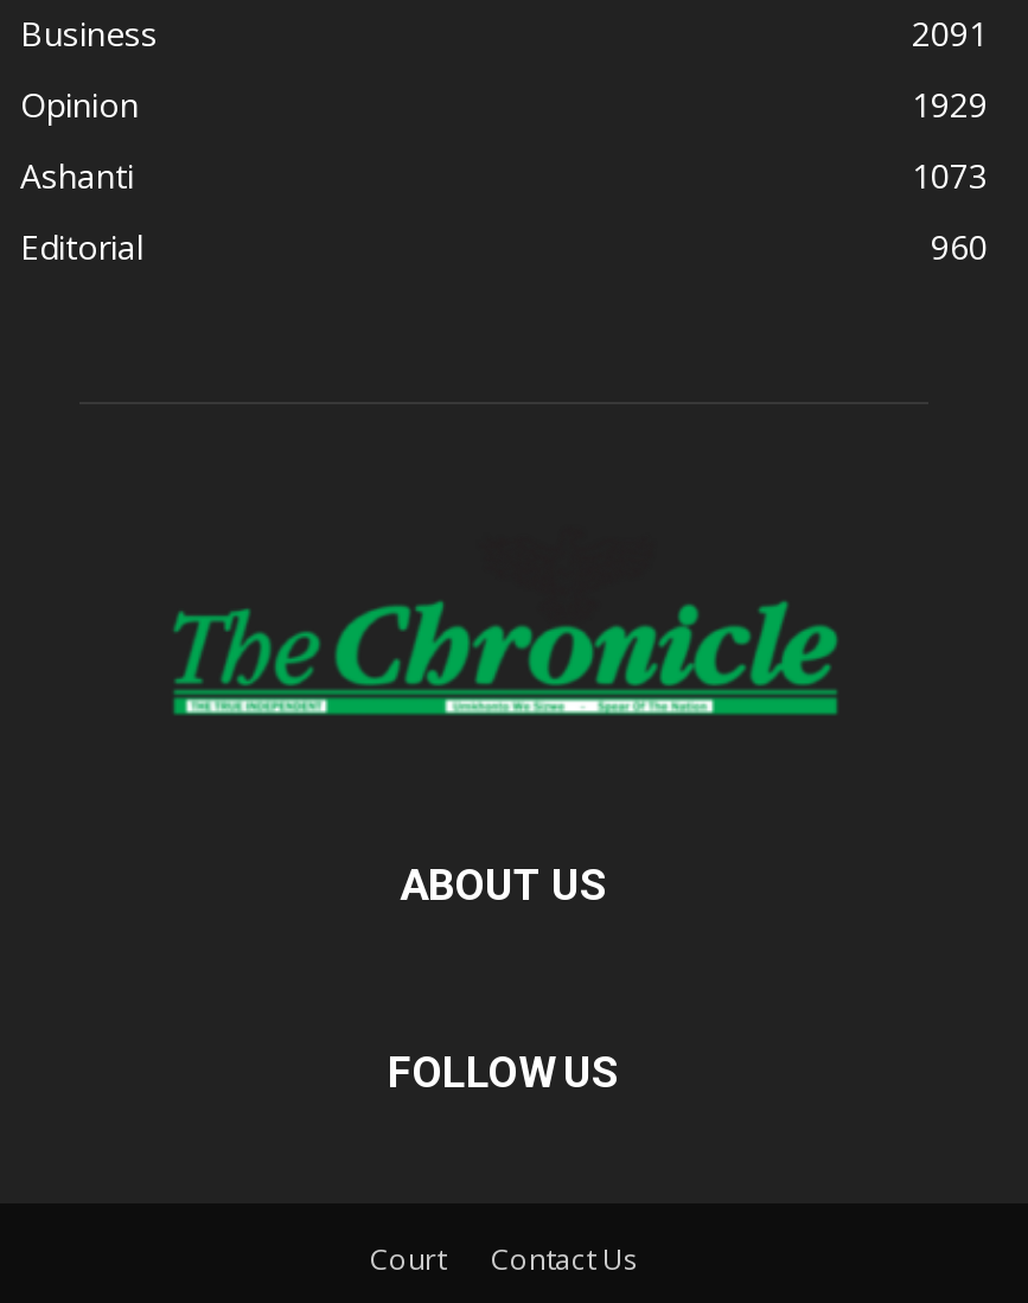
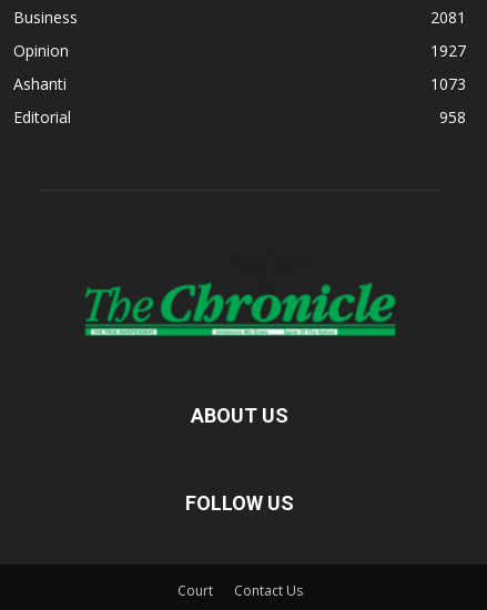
- 2091
+ 2081

- 1929
+ 1927

- 960
+ 958
